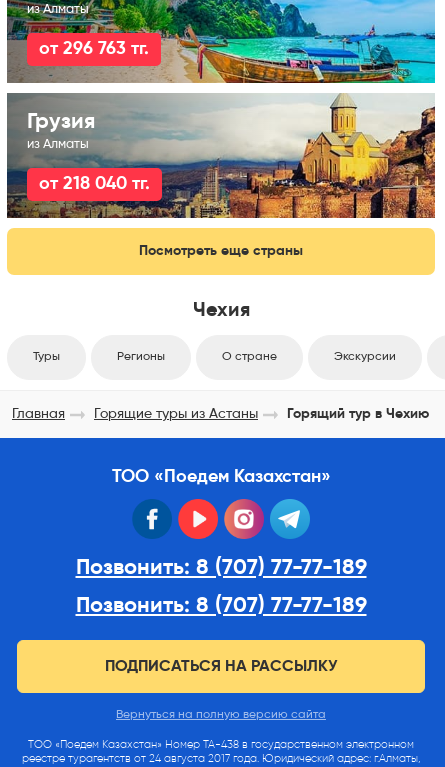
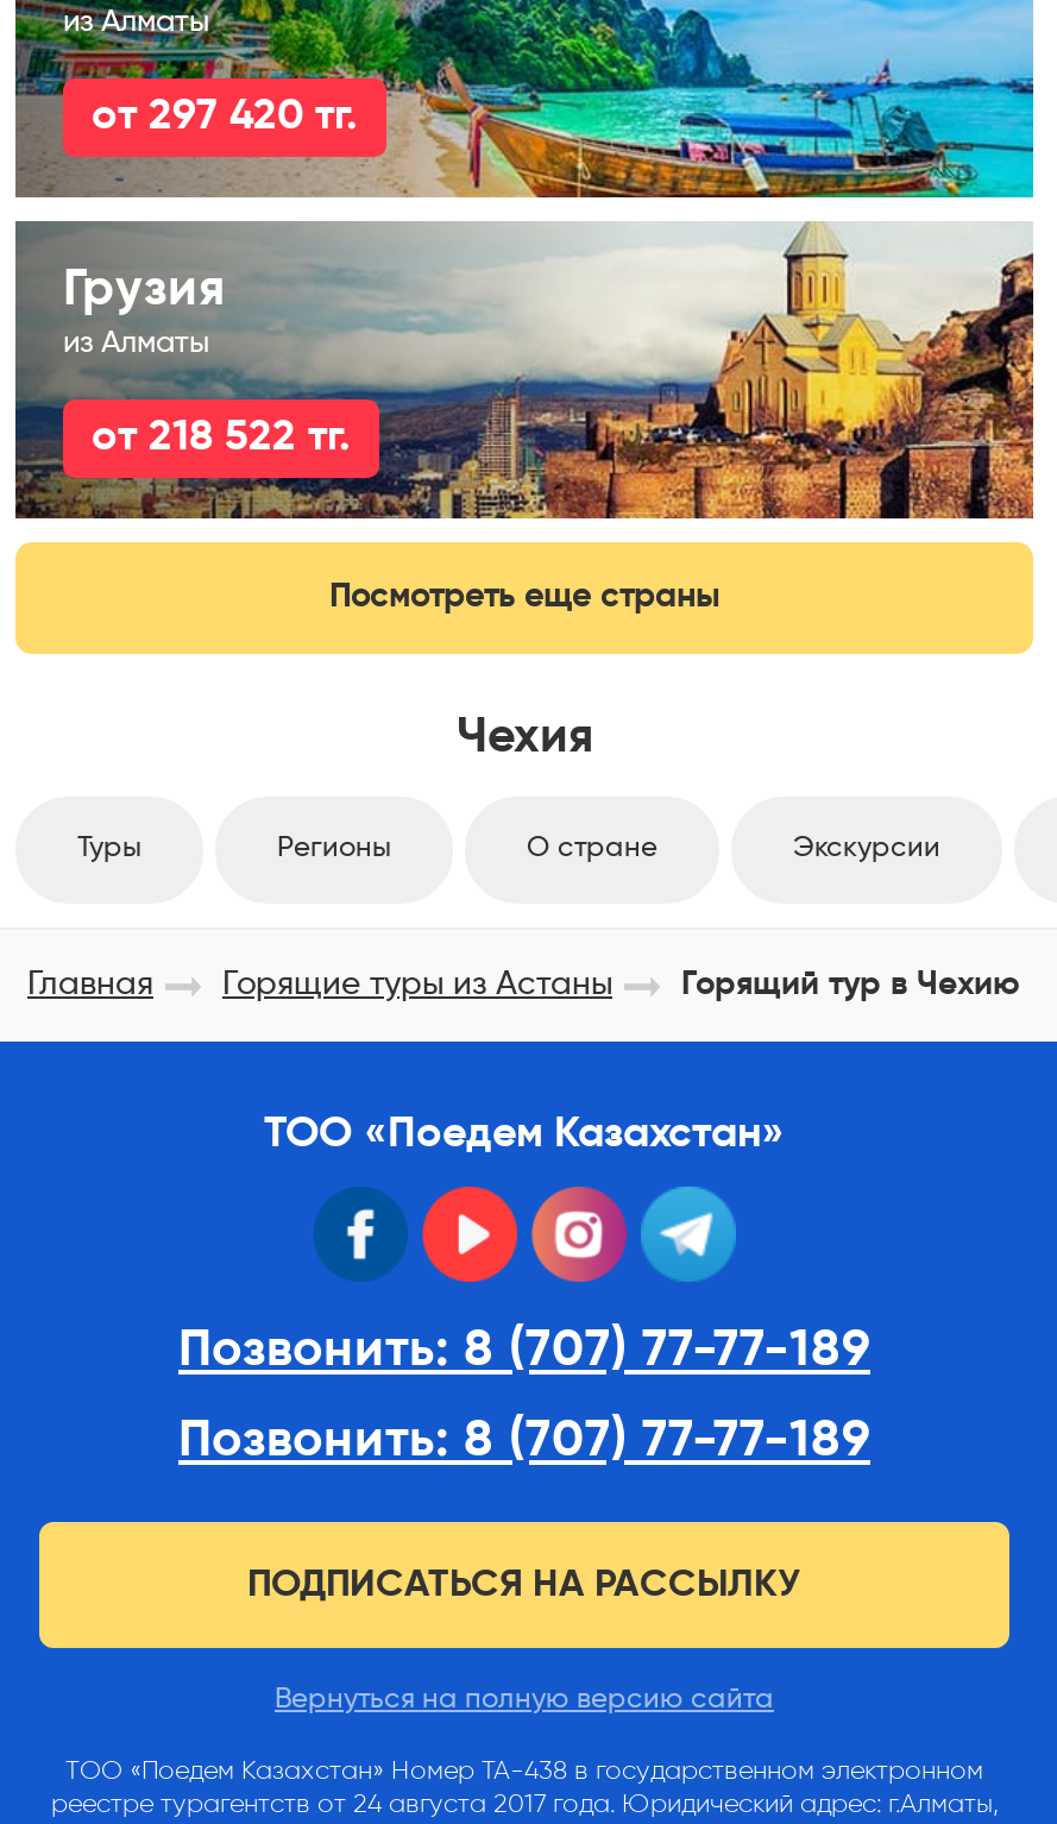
- от 296 763 тг.
+ от 297 420 тг.

- от 218 040 тг.
+ от 218 522 тг.
